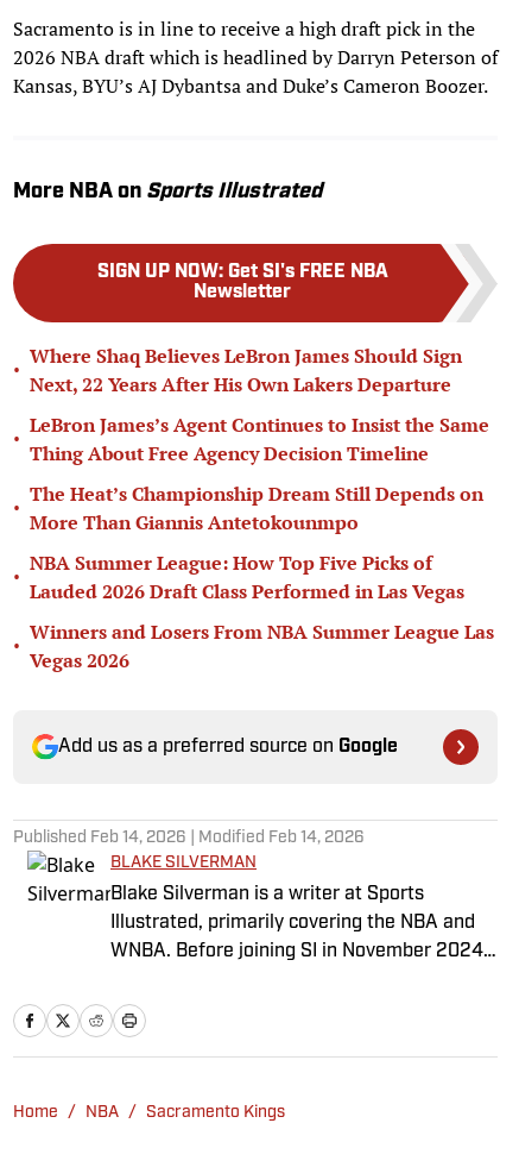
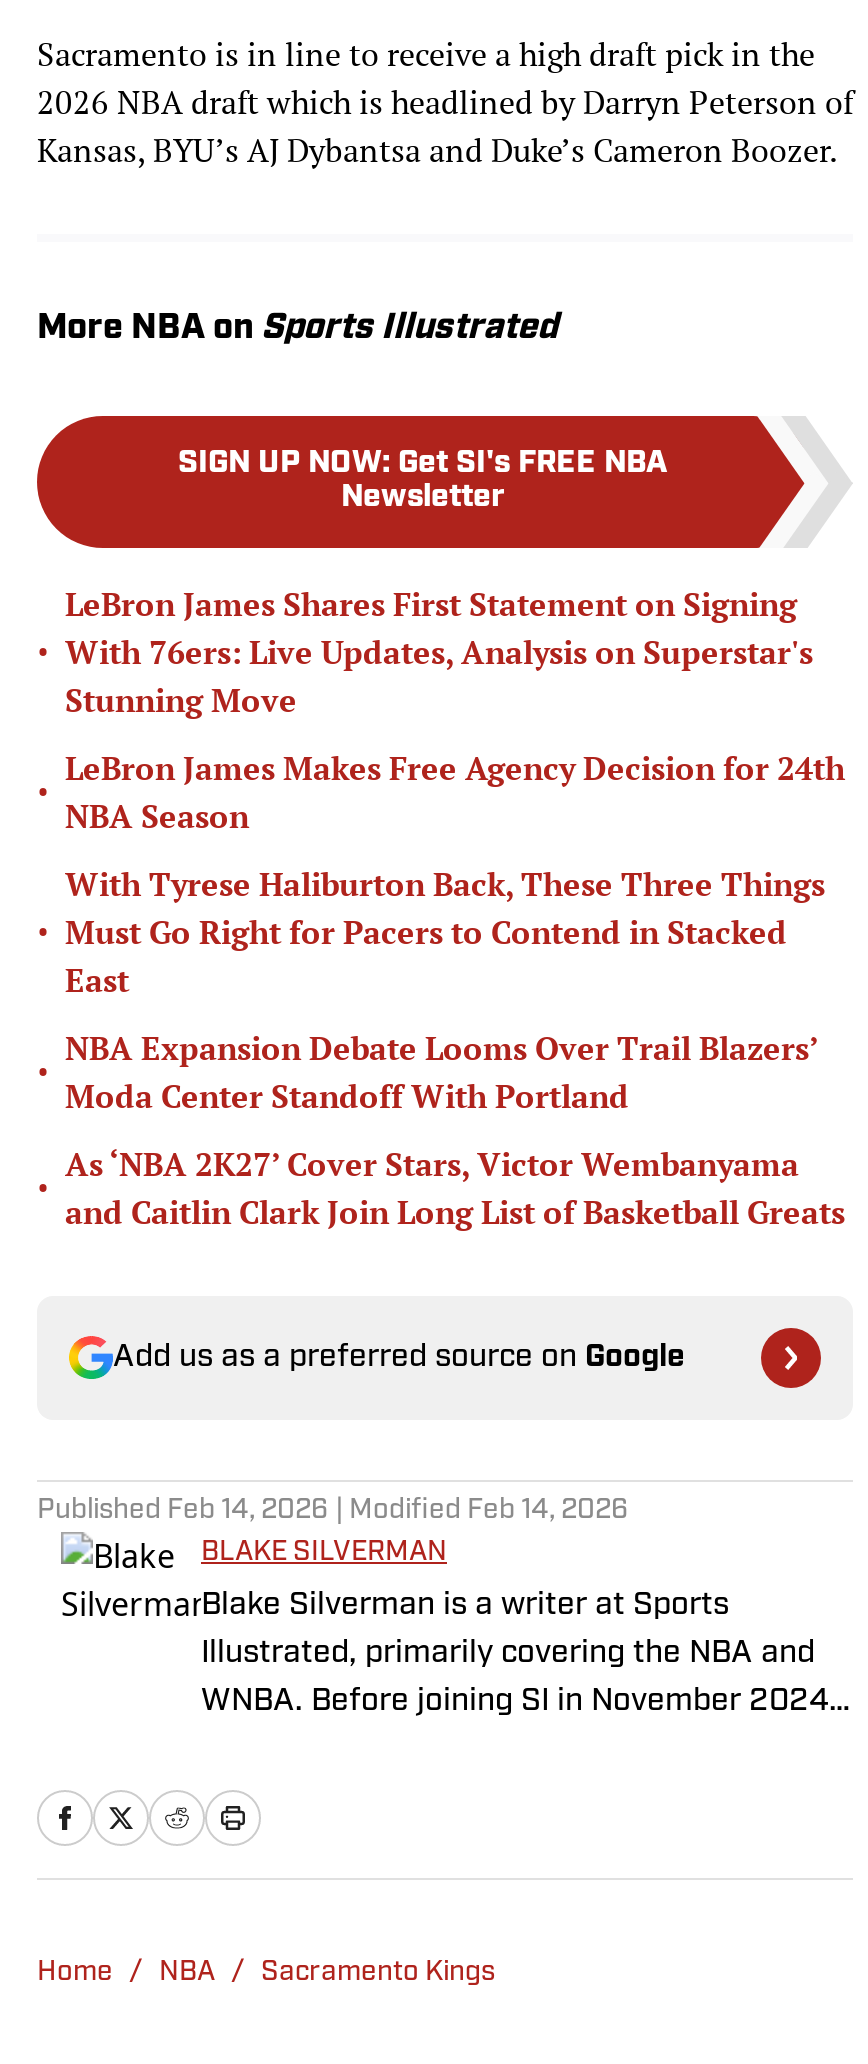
- Where Shaq Believes LeBron James Should Sign
- Next, 22 Years After His Own Lakers Departure
+ LeBron James Shares First Statement on Signing
+ With 76ers: Live Updates, Analysis on Superstar's
+ Stunning Move

- LeBron James’s Agent Continues to Insist the Same
- Thing About Free Agency Decision Timeline
+ LeBron James Makes Free Agency Decision for 24th
+ NBA Season

- The Heat’s Championship Dream Still Depends on
- More Than Giannis Antetokounmpo
+ With Tyrese Haliburton Back, These Three Things
+ Must Go Right for Pacers to Contend in Stacked
+ East

- NBA Summer League: How Top Five Picks of
- Lauded 2026 Draft Class Performed in Las Vegas
+ NBA Expansion Debate Looms Over Trail Blazers’
+ Moda Center Standoff With Portland

- Winners and Losers From NBA Summer League Las
- Vegas 2026
+ As ‘NBA 2K27’ Cover Stars, Victor Wembanyama
+ and Caitlin Clark Join Long List of Basketball Greats
